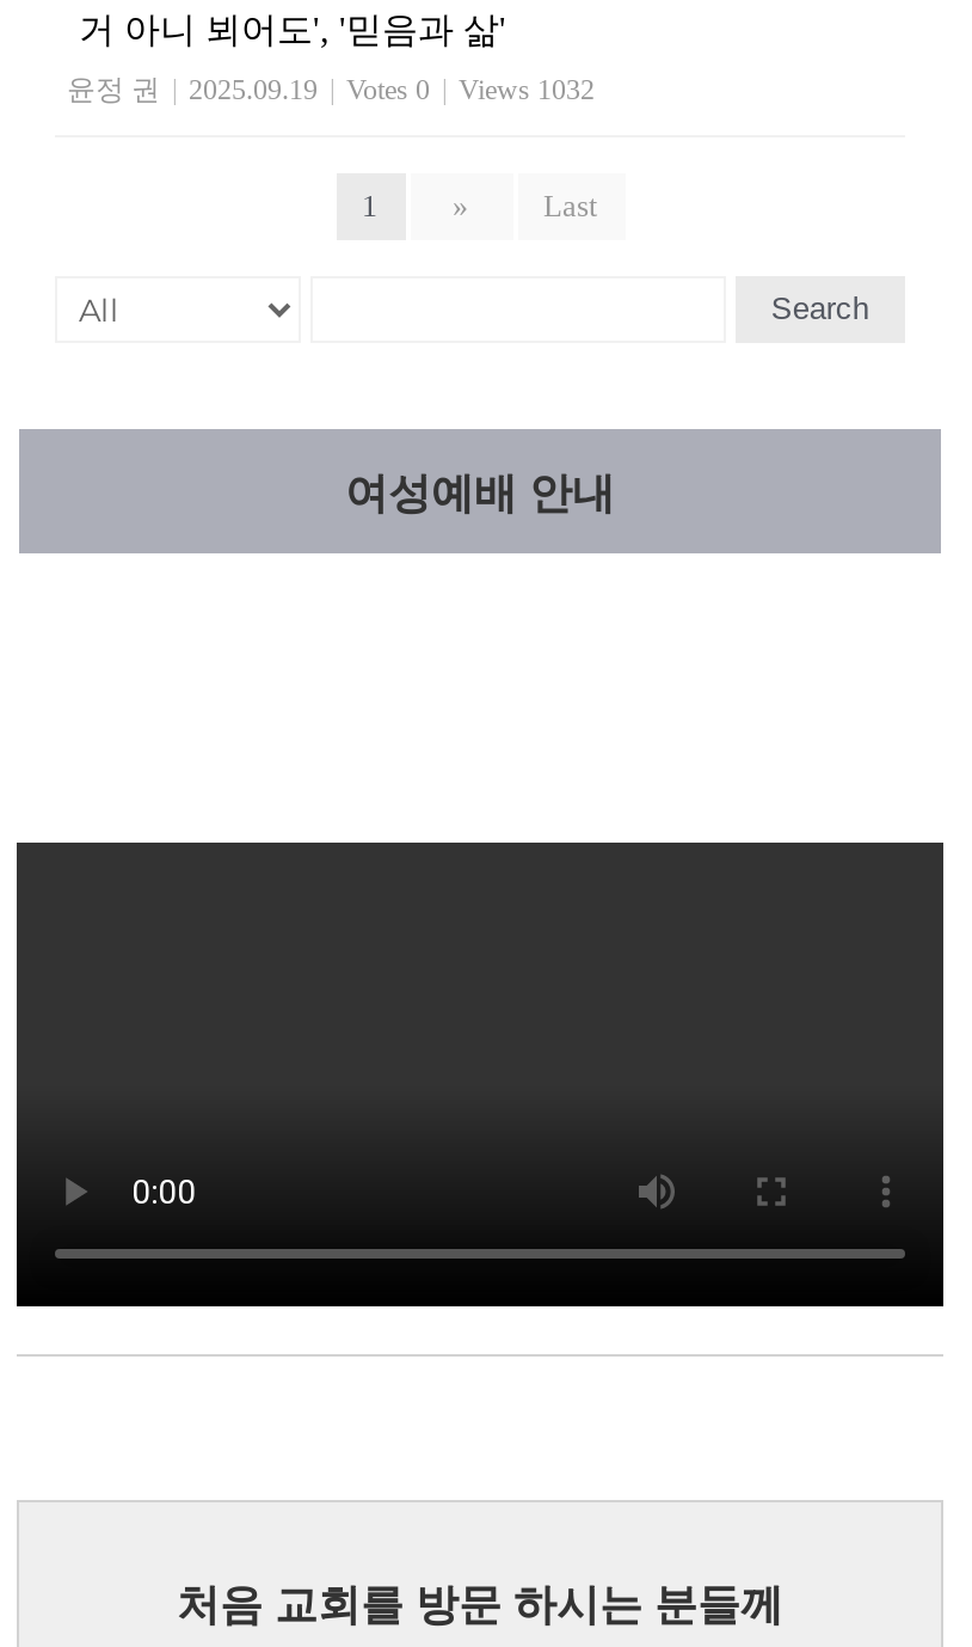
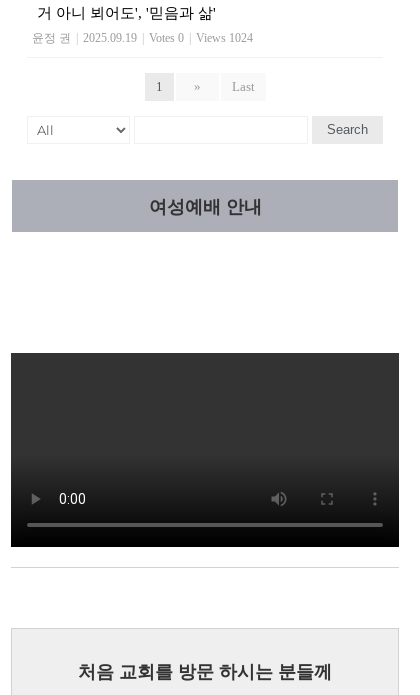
- 윤정 권 2025.09.19 Votes 0 Views 1032
+ 윤정 권 2025.09.19 Votes 0 Views 1024
